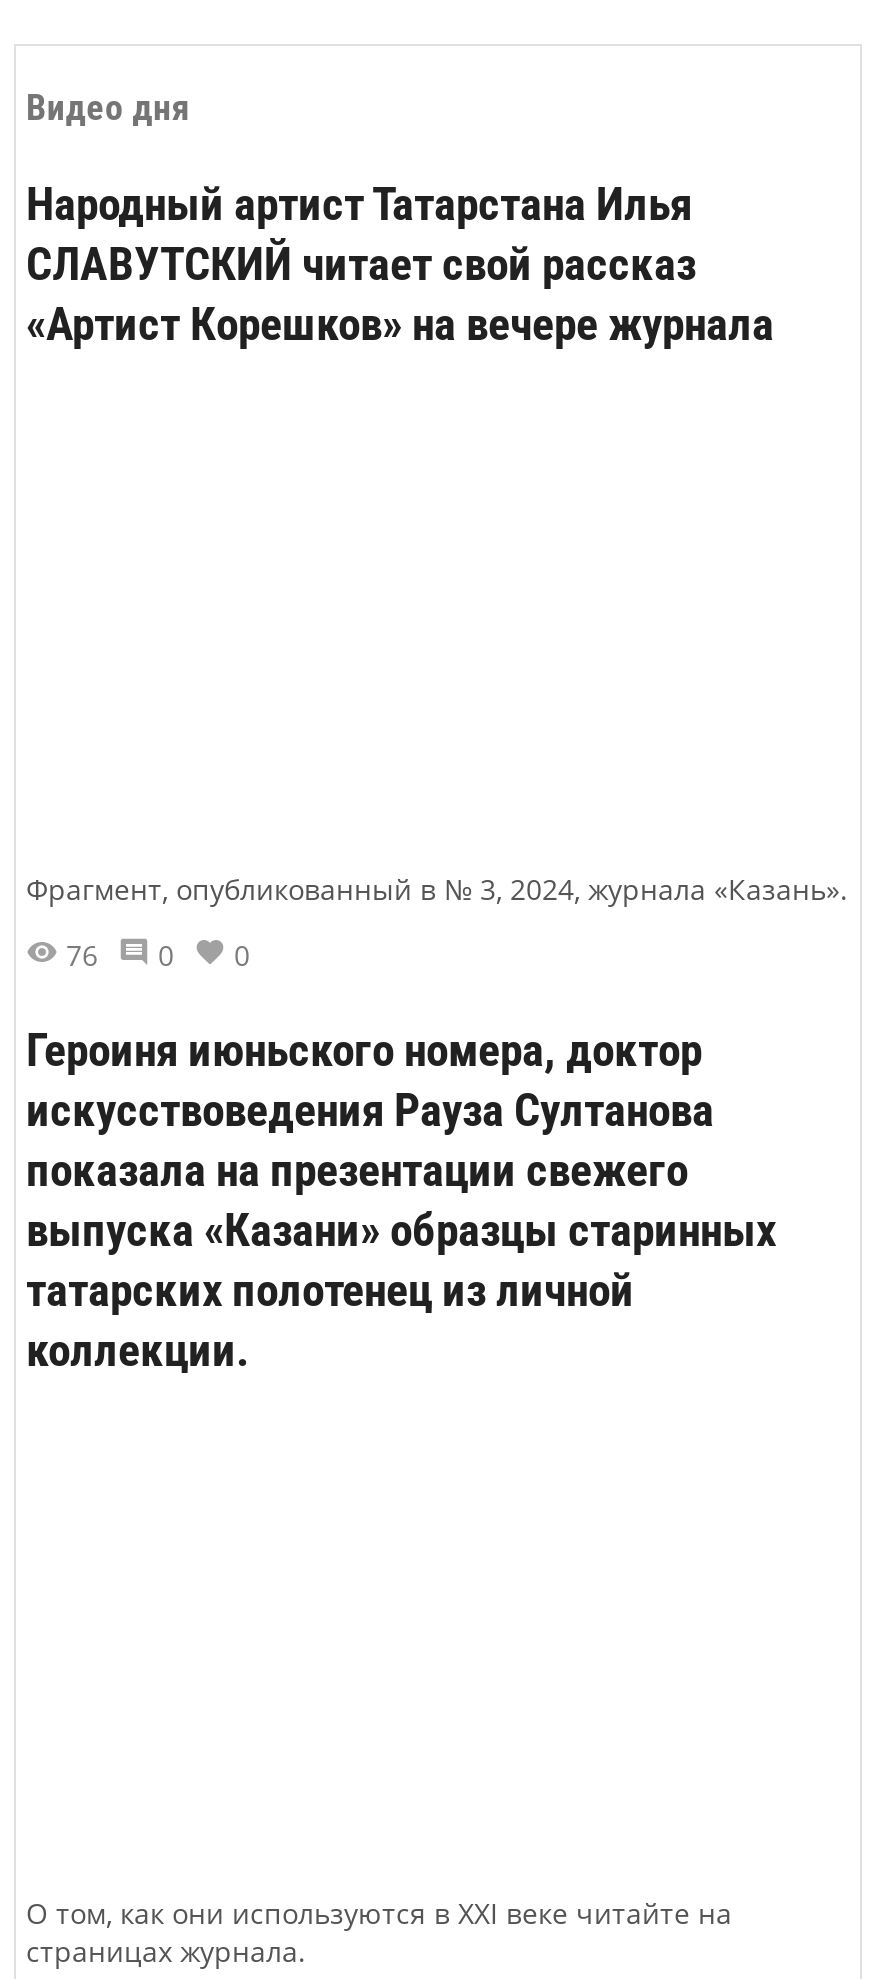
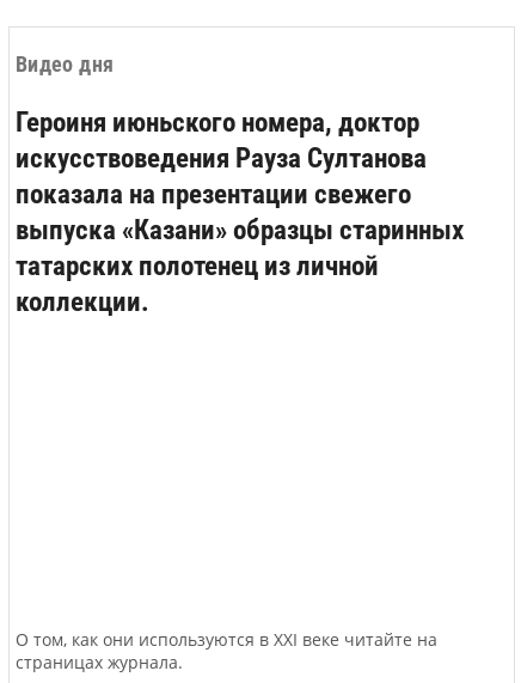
- Народный артист Татарстана Илья
- СЛАВУТСКИЙ читает свой рассказ
- «Артист Корешков» на вечере журнала

- Фрагмент, опубликованный в № 3, 2024, журнала «Казань».
- 76
- 0
- 0
